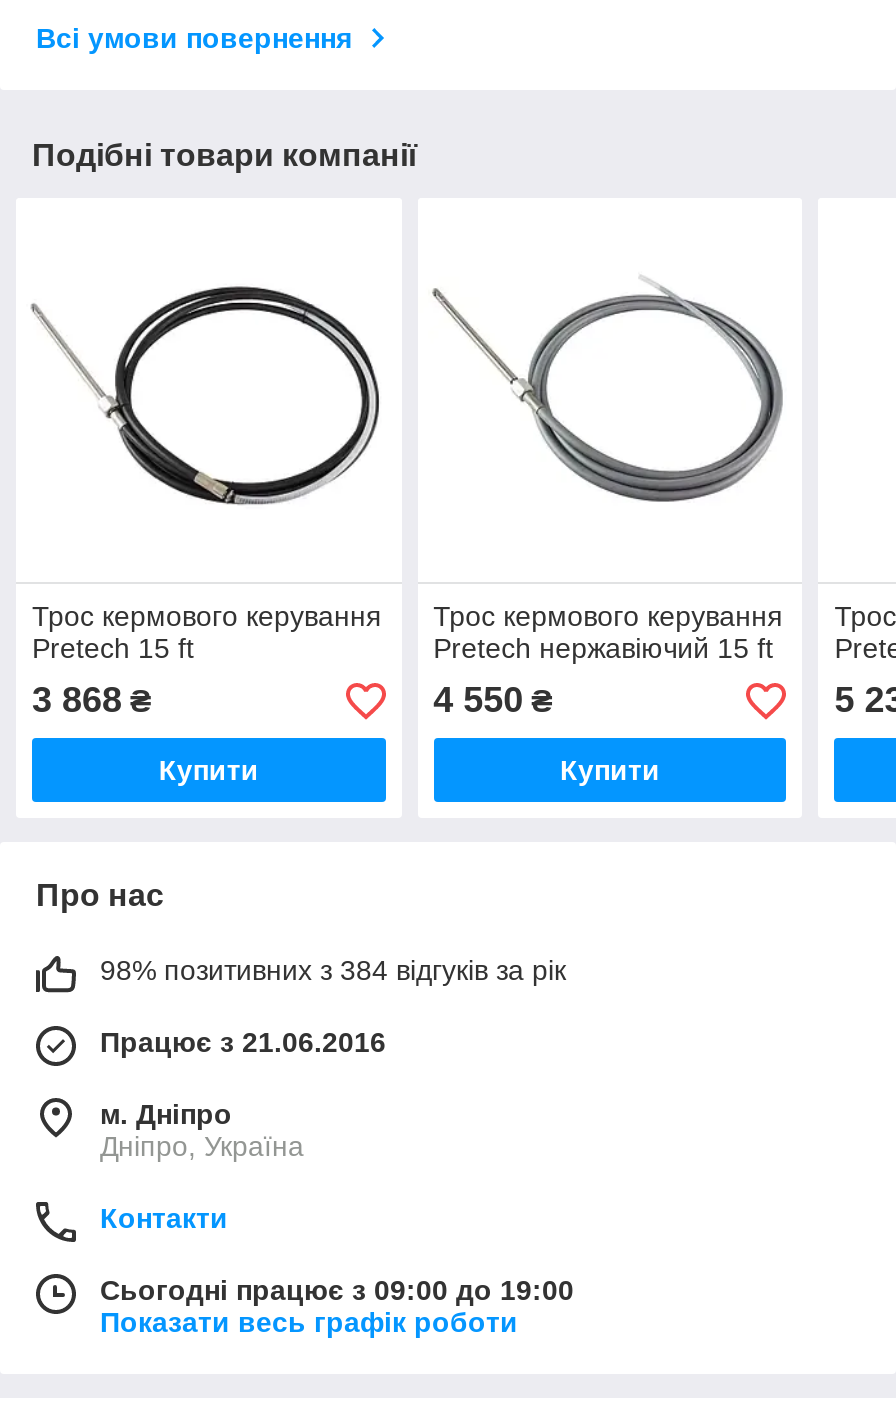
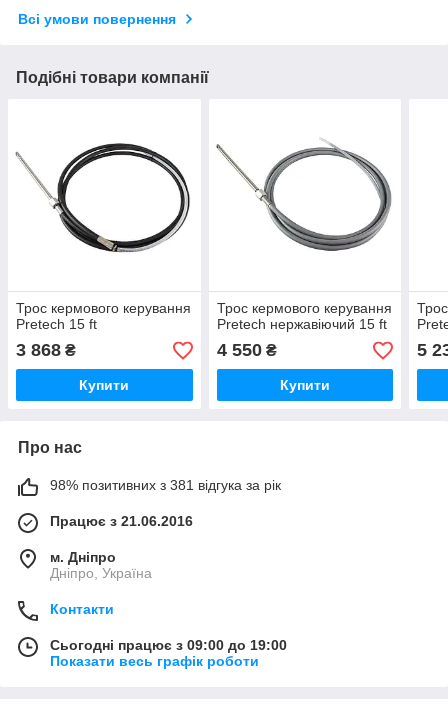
- 98% позитивних з 384 відгуків за рік
+ 98% позитивних з 381 відгука за рік
